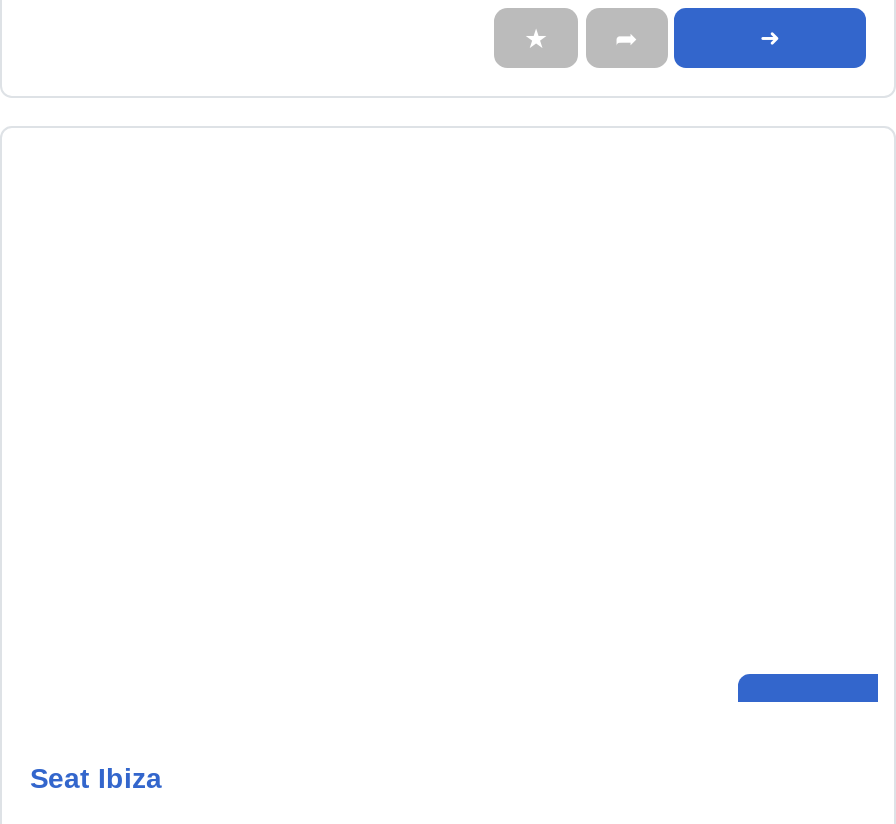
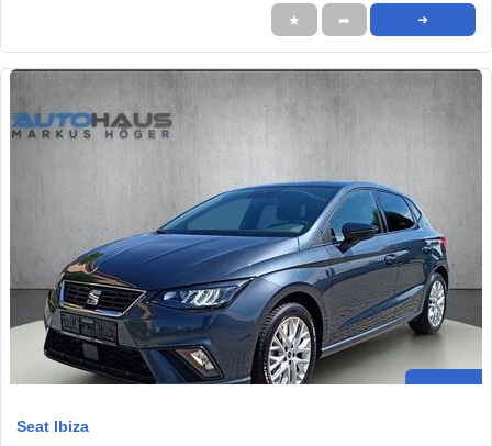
+ [image]
